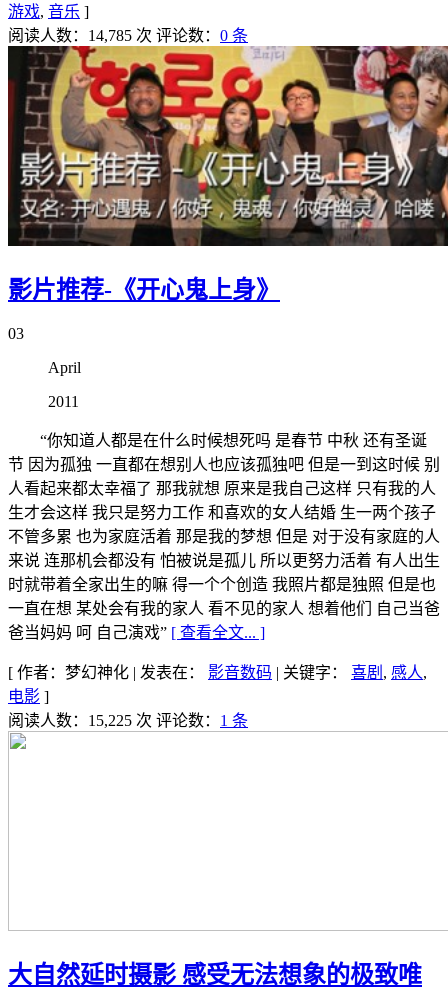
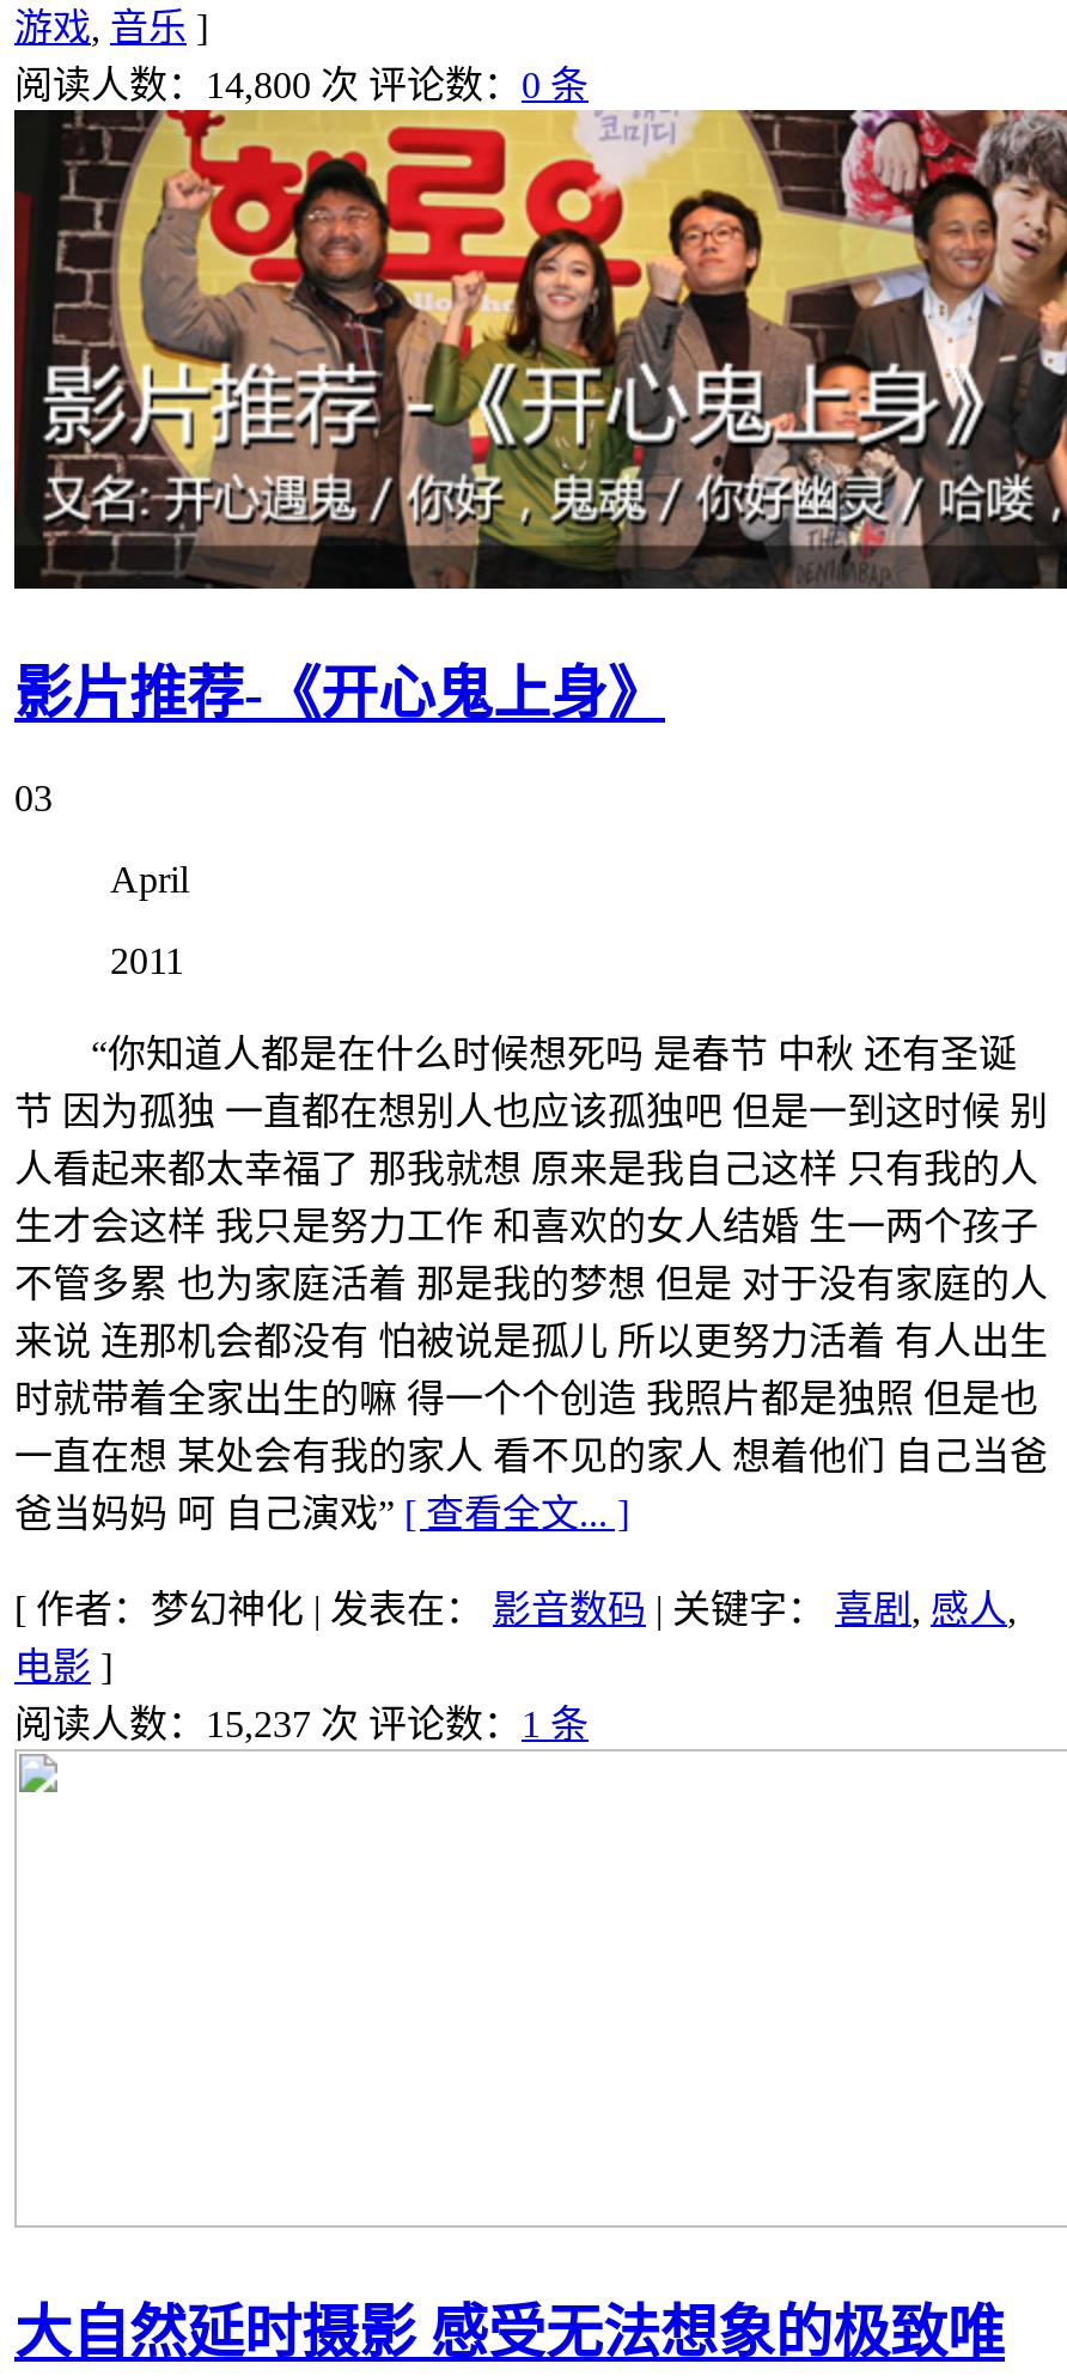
- 阅读人数：14,785 次 评论数：0 条
+ 阅读人数：14,800 次 评论数：0 条

- 阅读人数：15,225 次 评论数：1 条
+ 阅读人数：15,237 次 评论数：1 条
